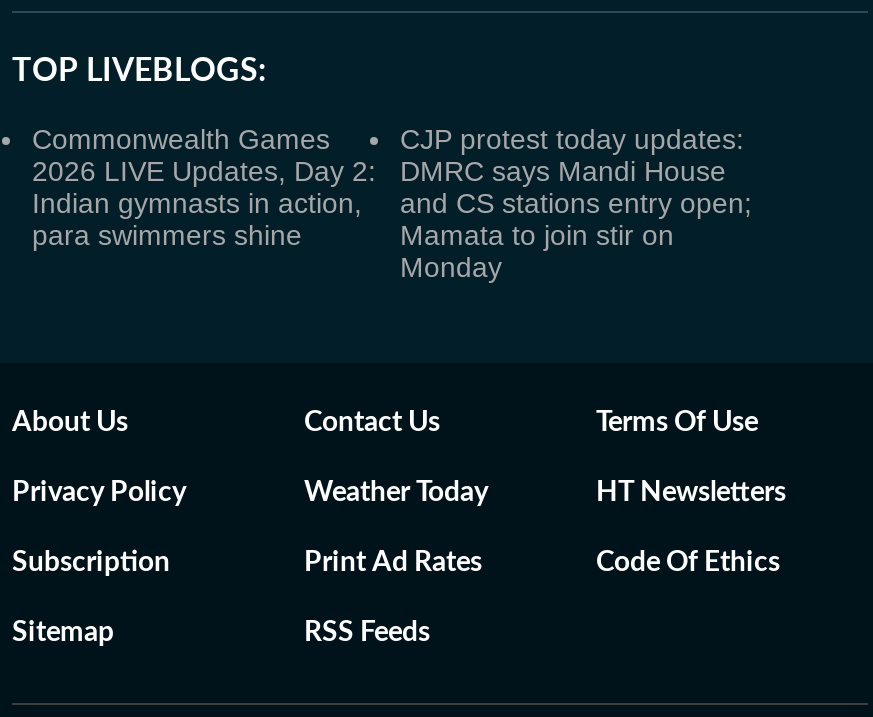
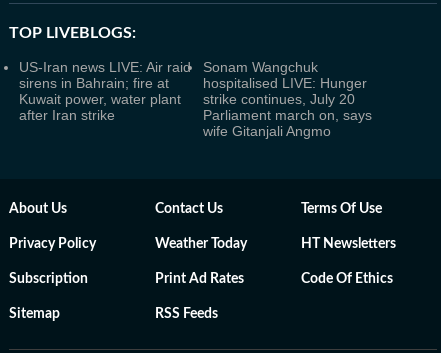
- Commonwealth Games
- 2026 LIVE Updates, Day 2:
- Indian gymnasts in action,
- para swimmers shine
+ US-Iran news LIVE: Air raid
+ sirens in Bahrain; fire at
+ Kuwait power, water plant
+ after Iran strike

- CJP protest today updates:
- DMRC says Mandi House
- and CS stations entry open;
- Mamata to join stir on
- Monday
+ Sonam Wangchuk
+ hospitalised LIVE: Hunger
+ strike continues, July 20
+ Parliament march on, says
+ wife Gitanjali Angmo
